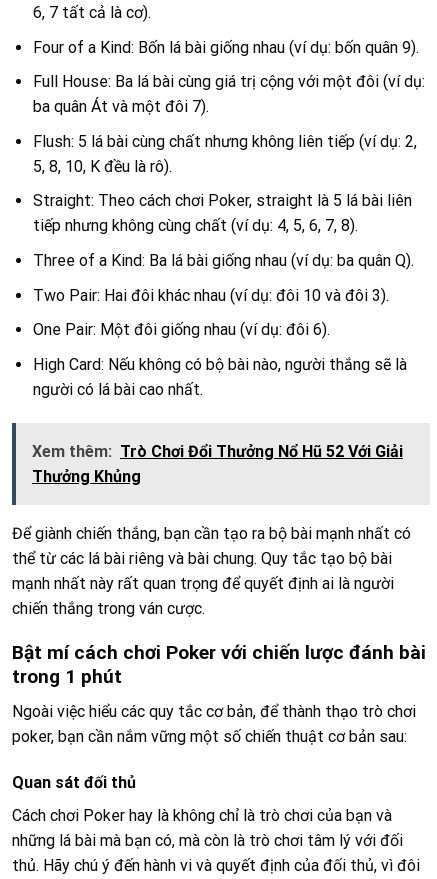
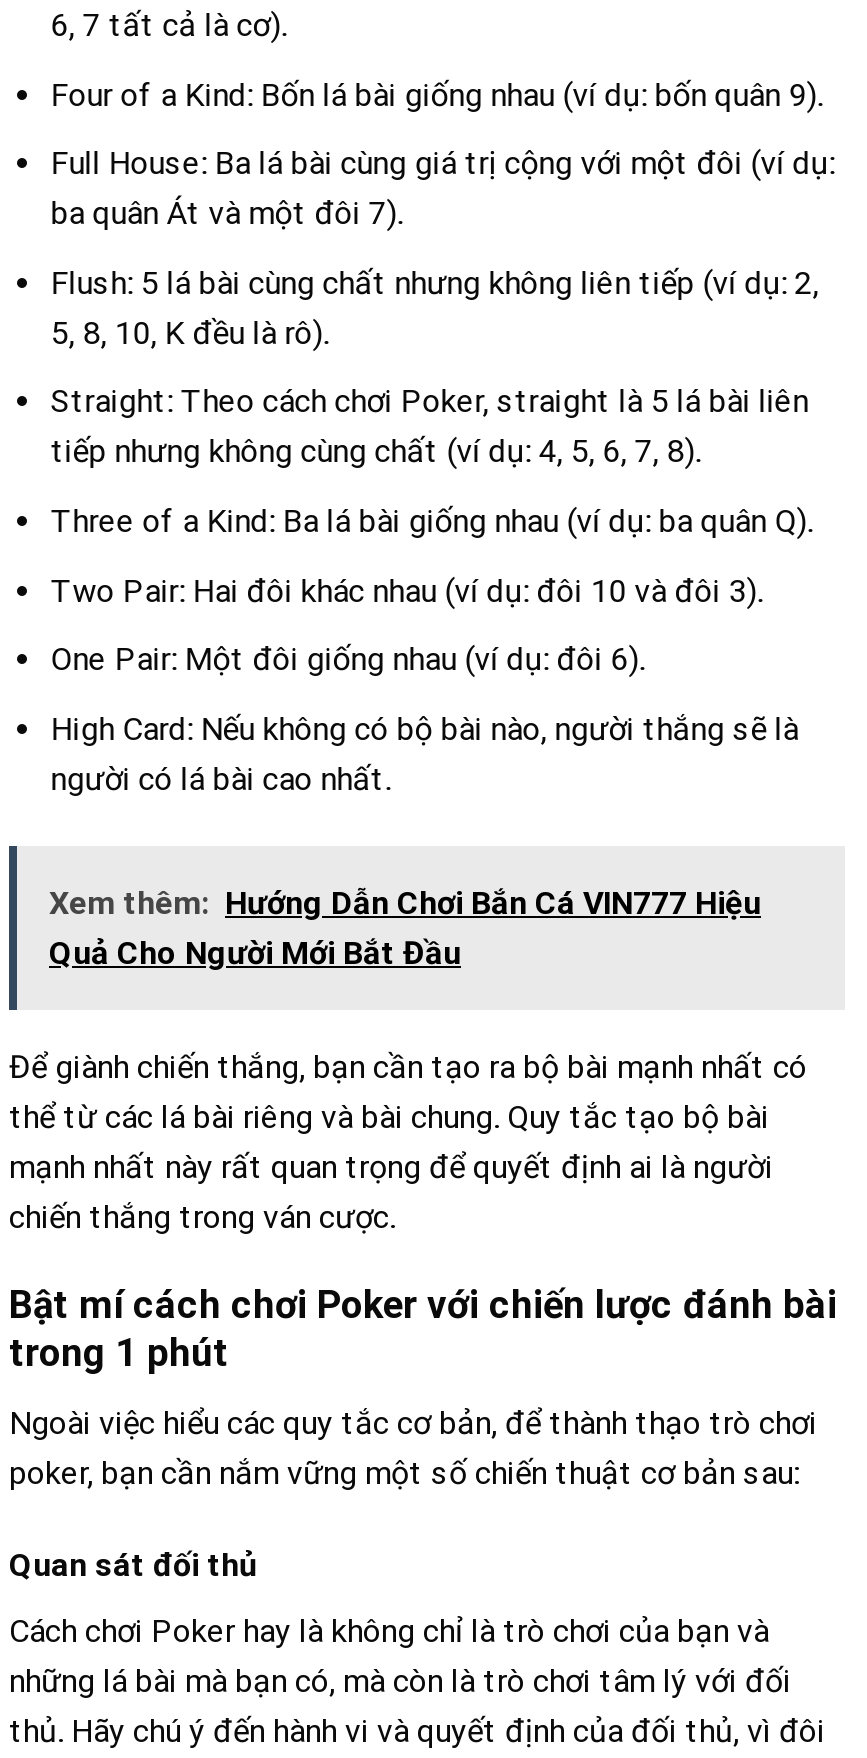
- Xem thêm: Trò Chơi Đổi Thưởng Nổ Hũ 52 Với Giải
- Thưởng Khủng
+ Xem thêm: Hướng Dẫn Chơi Bắn Cá VIN777 Hiệu
+ Quả Cho Người Mới Bắt Đầu
